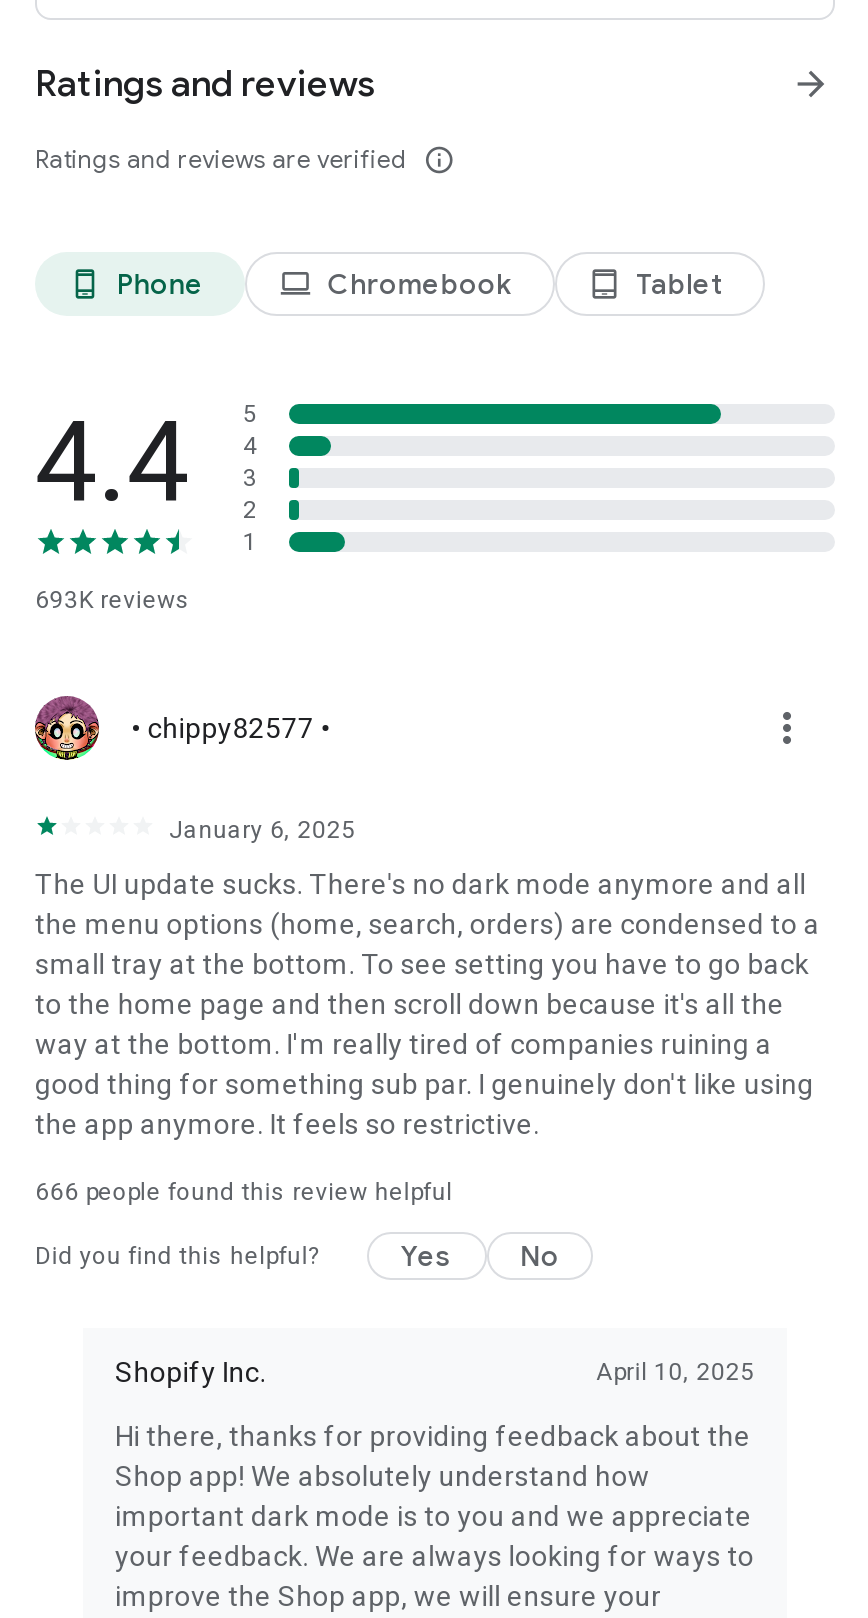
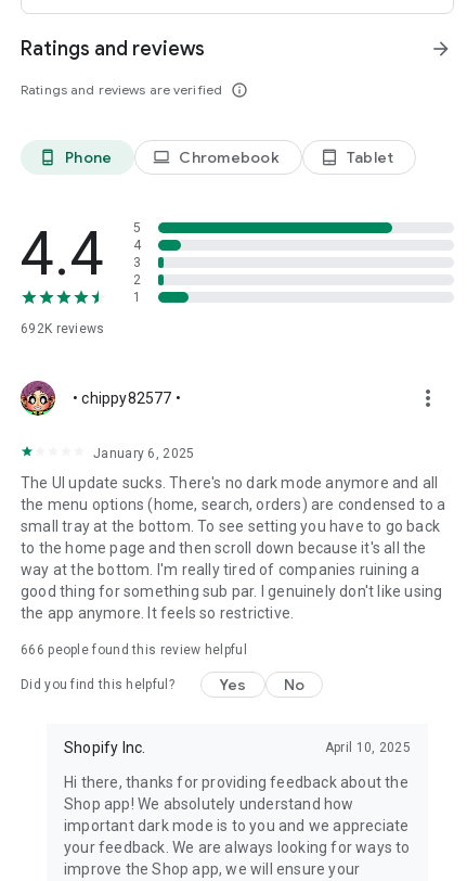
- 693K reviews
+ 692K reviews
